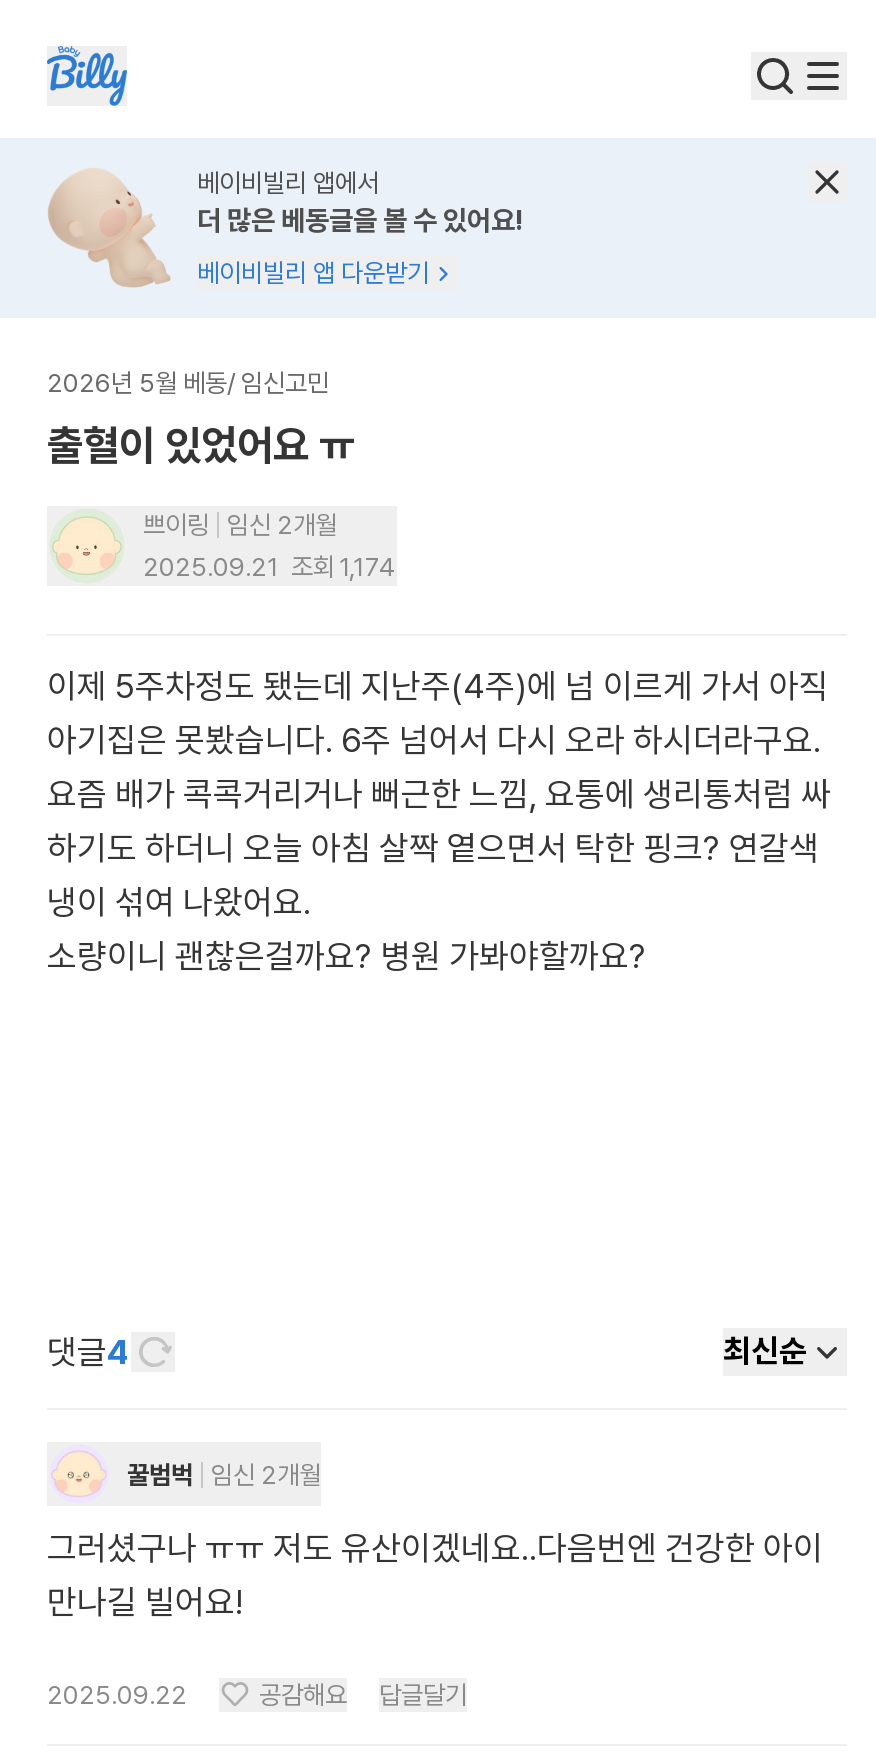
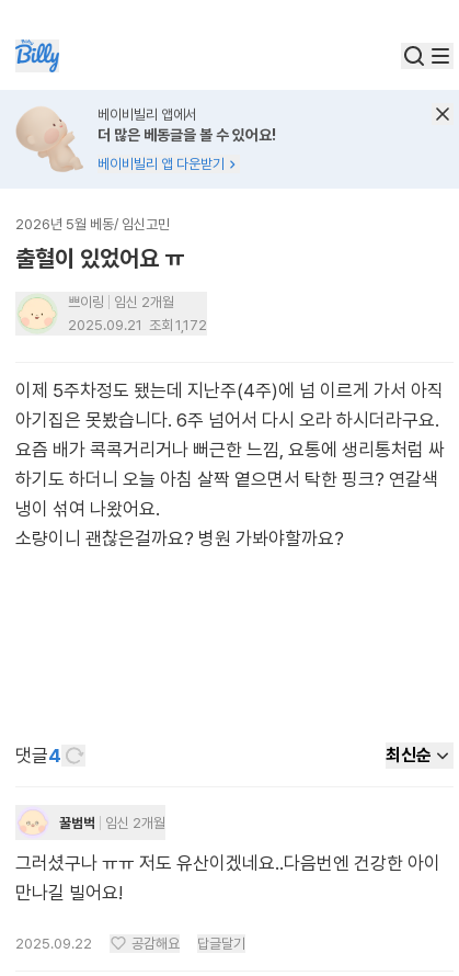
- 2025.09.21 조회 1,174
+ 2025.09.21 조회 1,172
